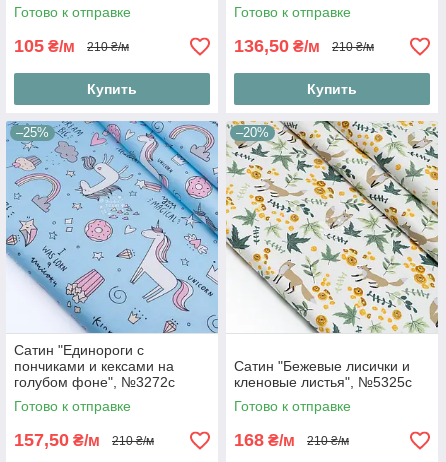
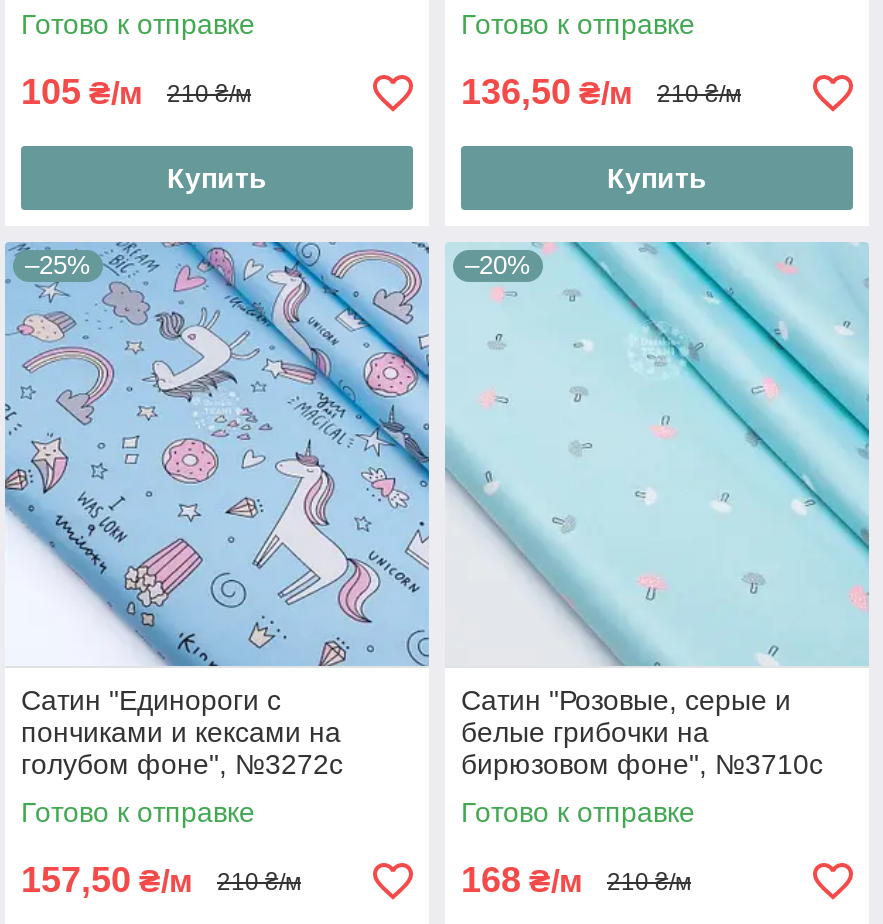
- [image]
- Сатин "Бежевые лисички и
- кленовые листья", №5325с
+ [image]
+ Сатин "Розовые, серые и
+ белые грибочки на
+ бирюзовом фоне", №3710с
